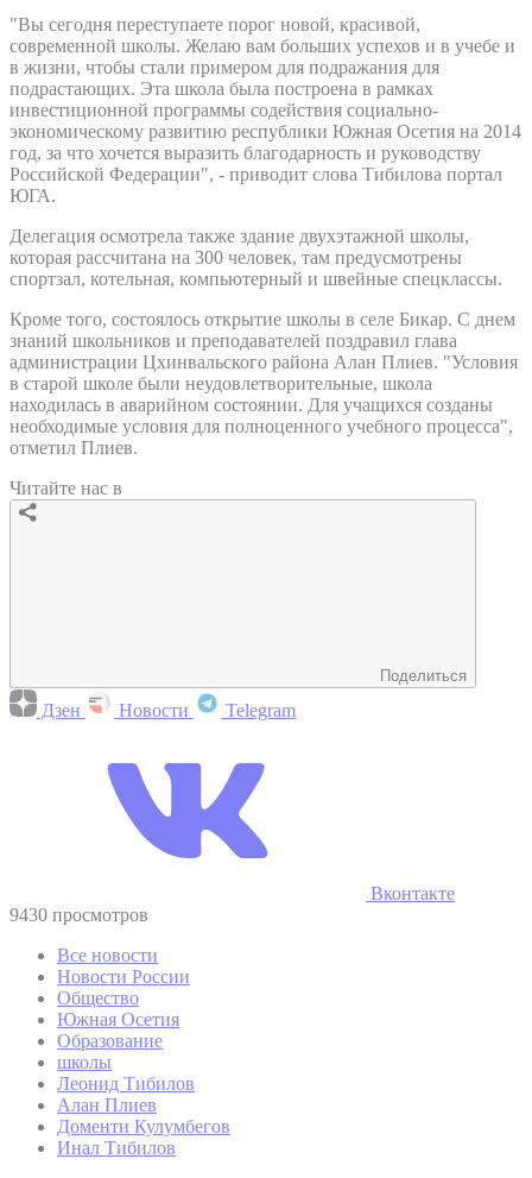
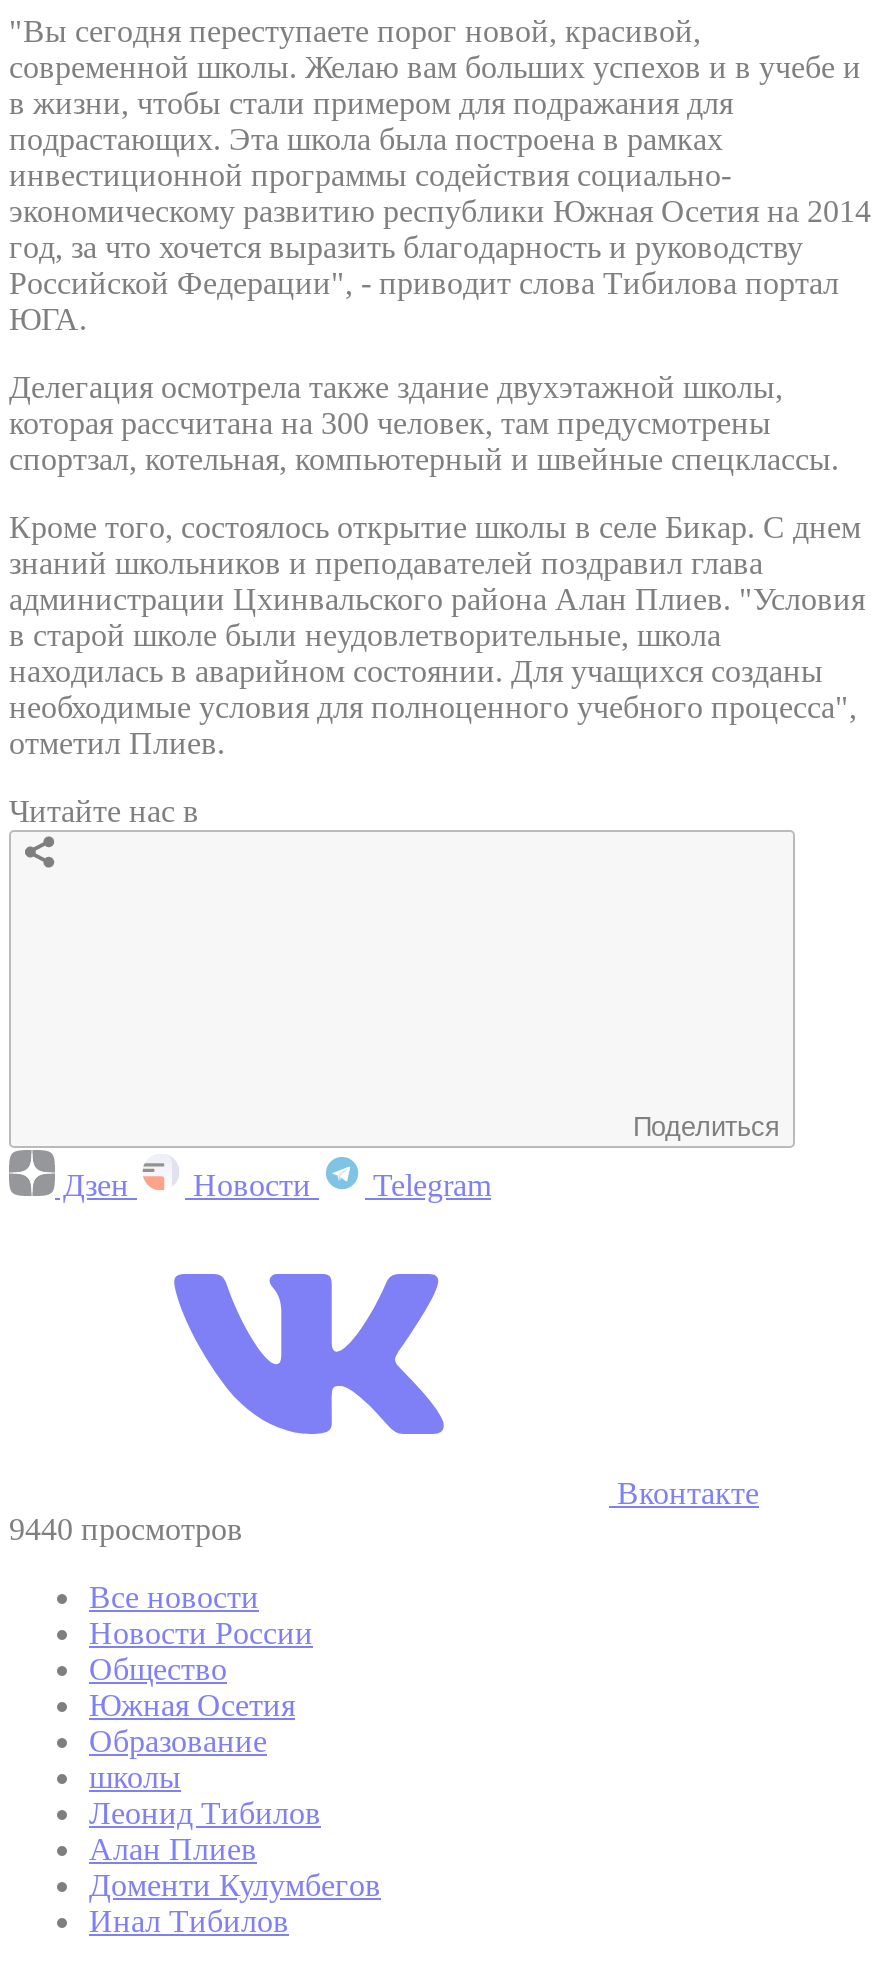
- 9430 просмотров
+ 9440 просмотров
